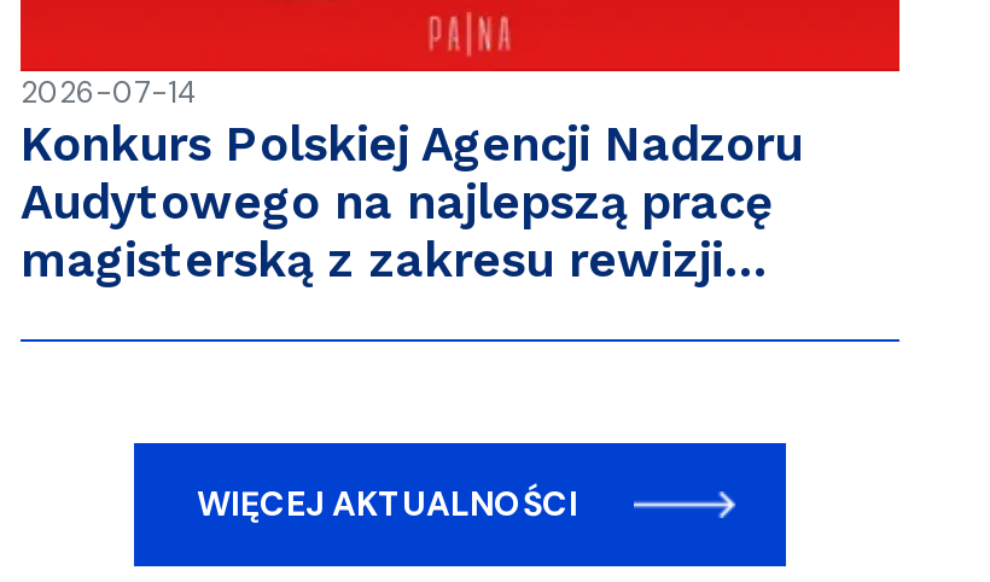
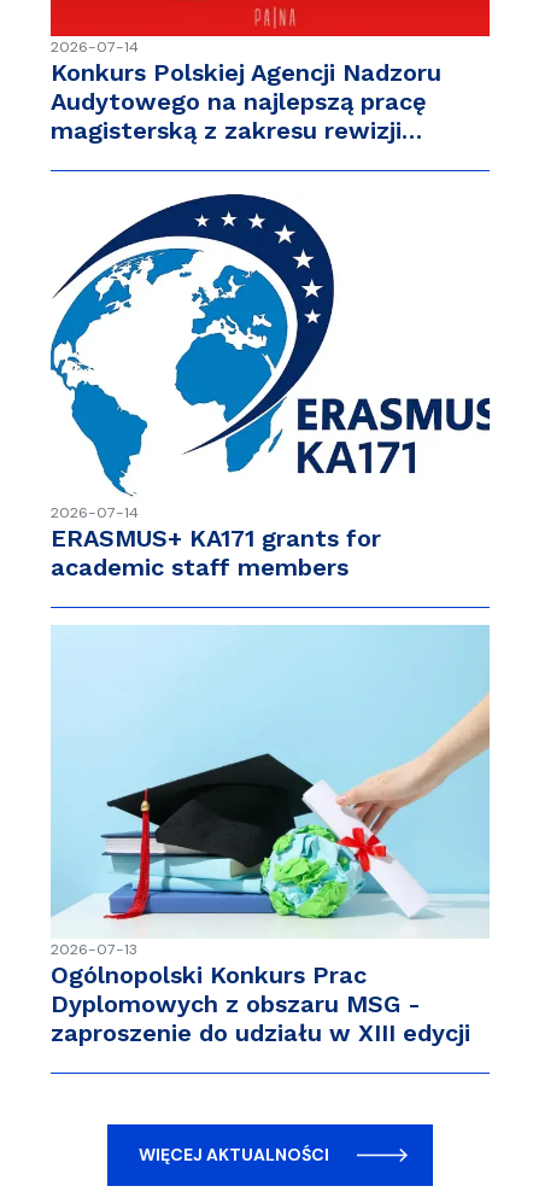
+ [image]
+ 2026-07-14
+ ERASMUS+ KA171 grants for
+ academic staff members

+ [image]
+ 2026-07-13
+ Ogólnopolski Konkurs Prac
+ Dyplomowych z obszaru MSG -
+ zaproszenie do udziału w XIII edycji
